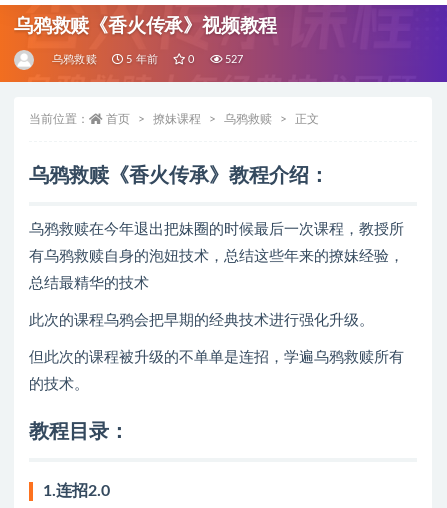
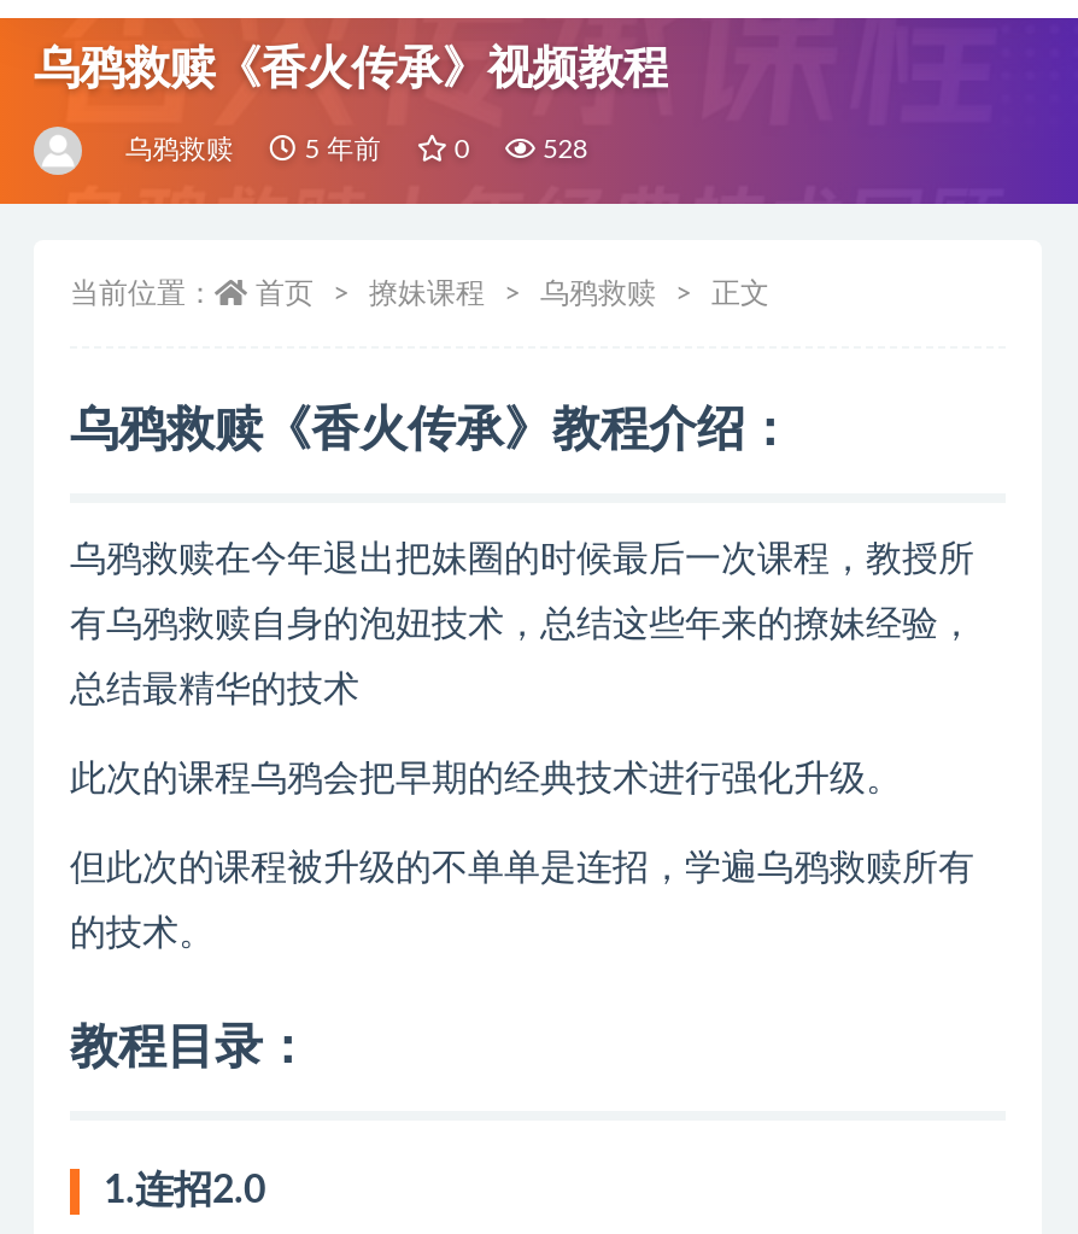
- 527
+ 528
